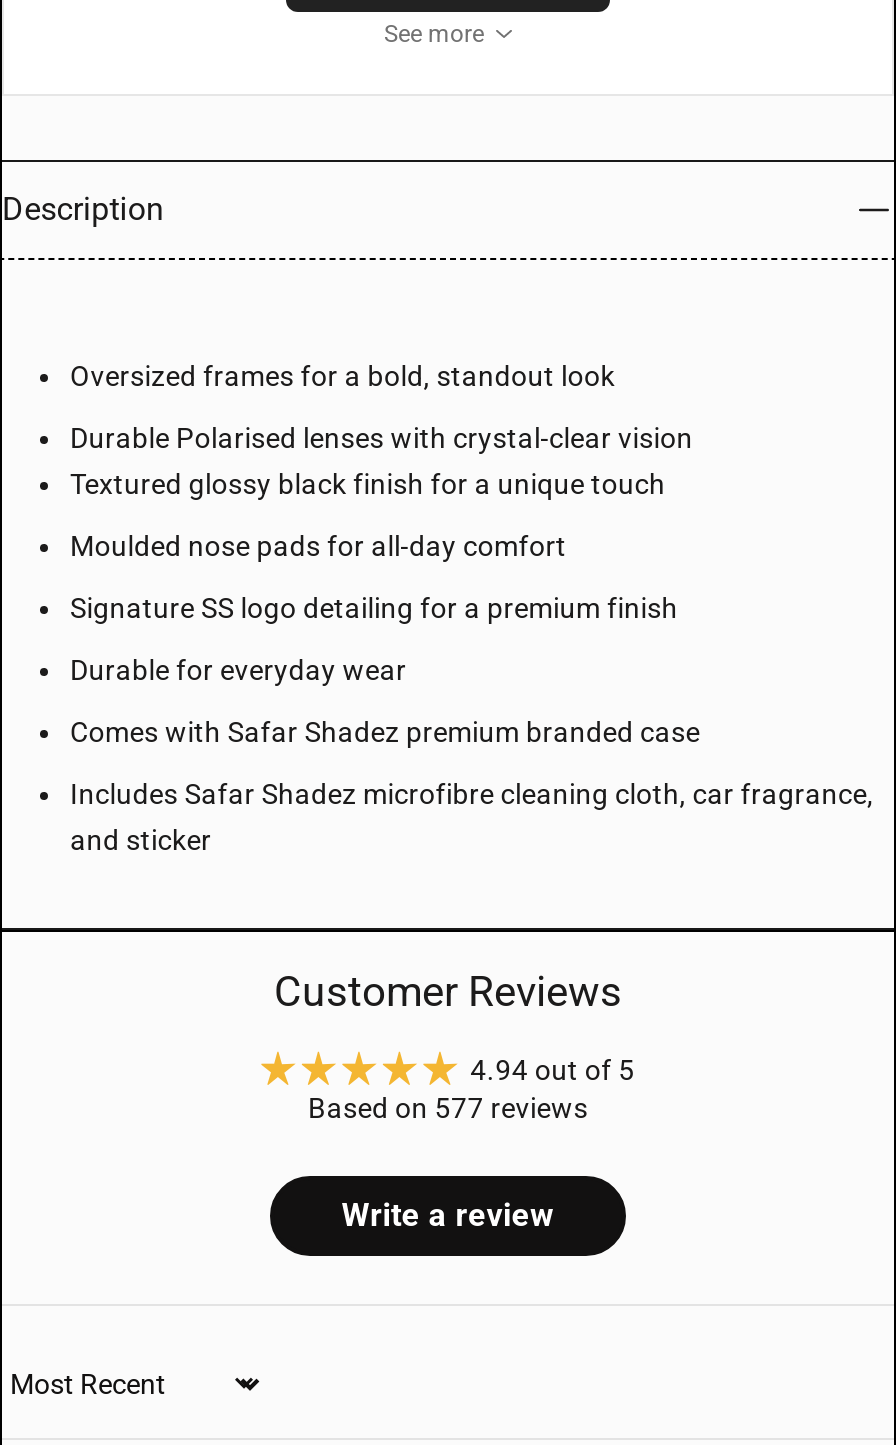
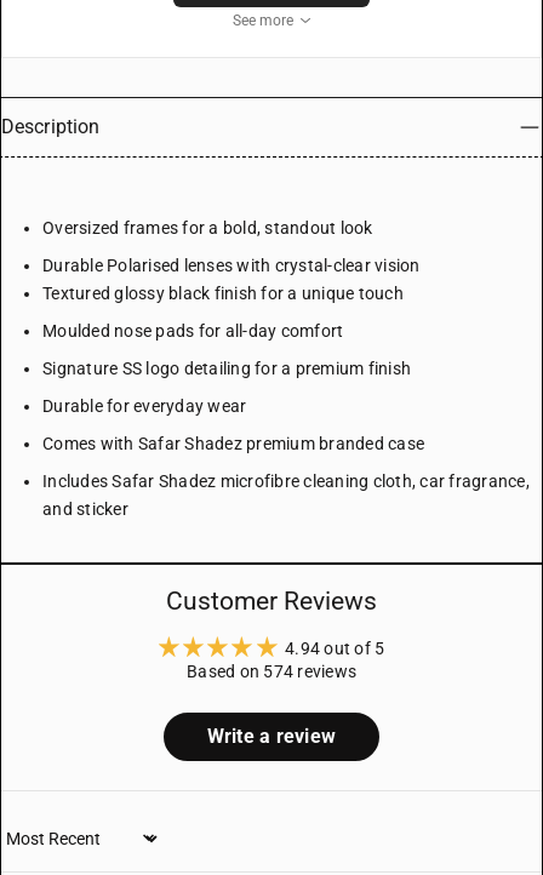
- Based on 577 reviews
+ Based on 574 reviews
